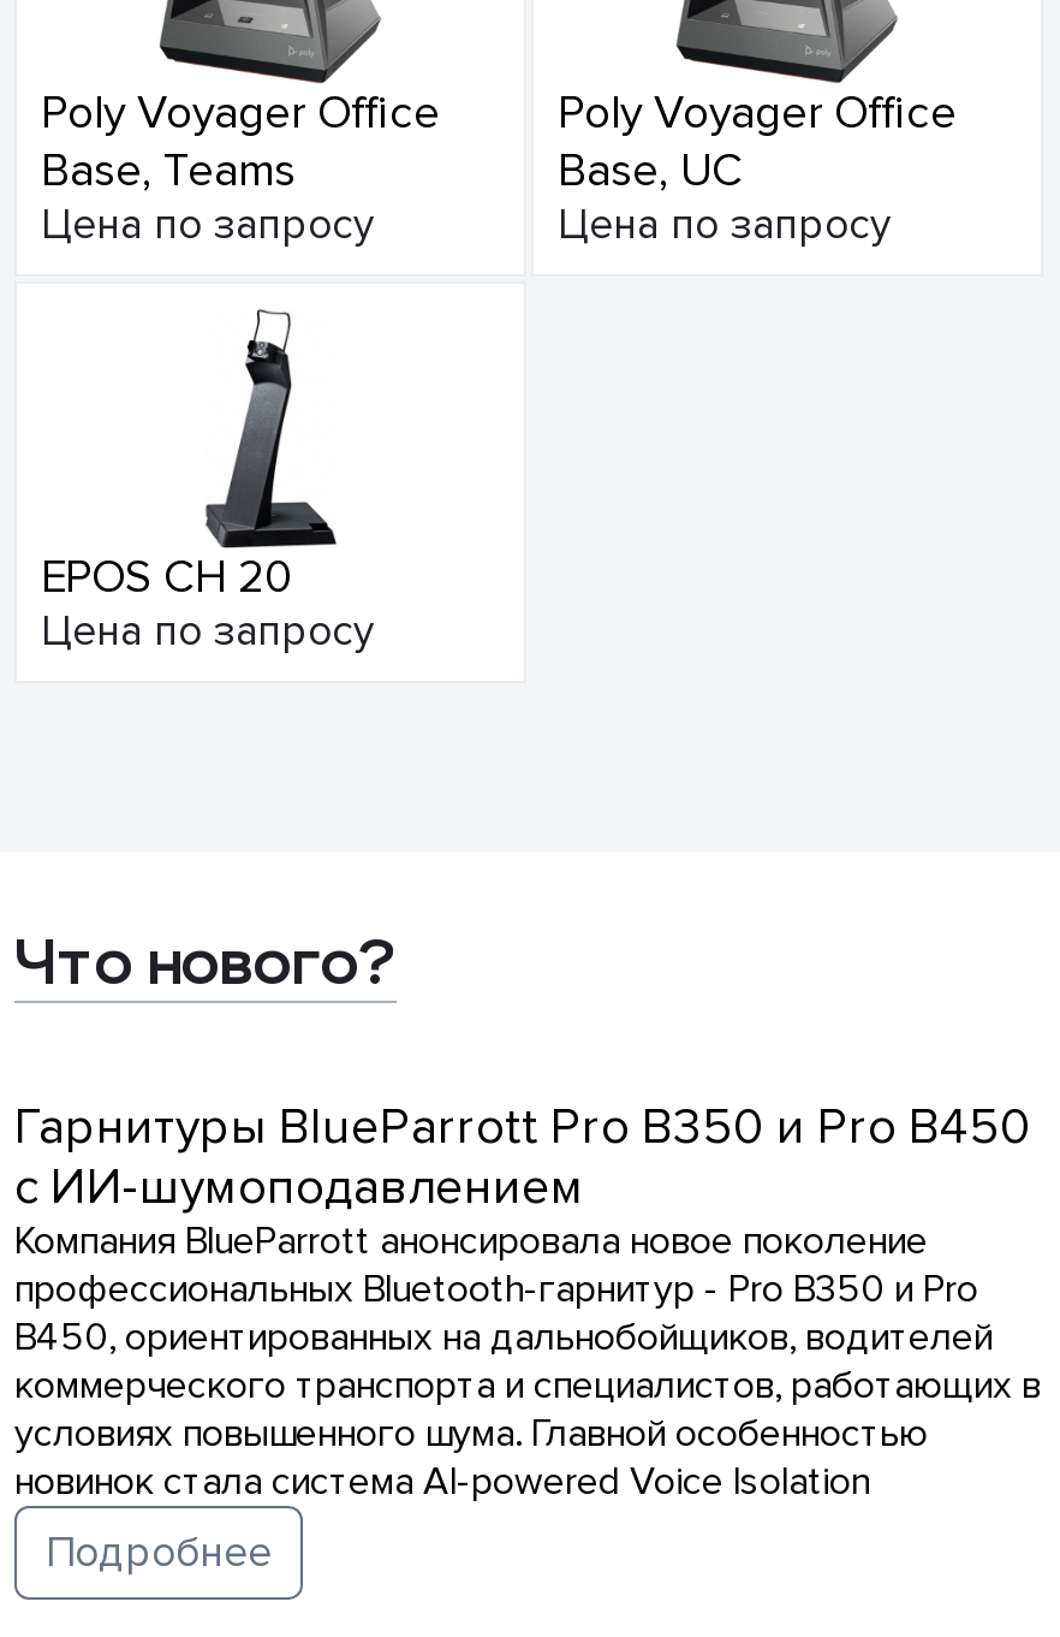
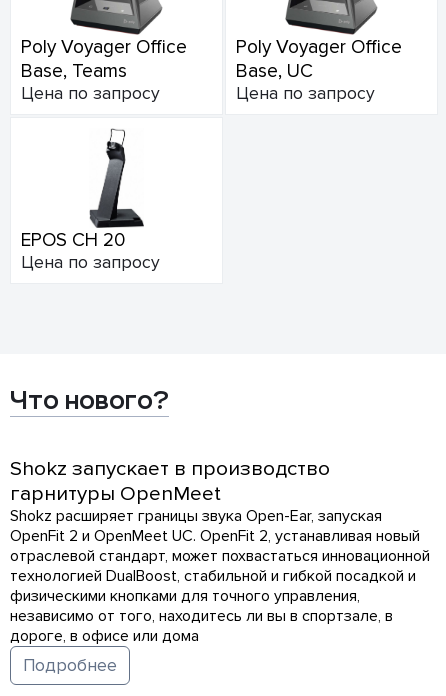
- Гарнитуры BlueParrott Pro B350 и Pro B450
- с ИИ-шумоподавлением
- Компания BlueParrott анонсировала новое поколение
- профессиональных Bluetooth-гарнитур - Pro B350 и Pro
- B450, ориентированных на дальнобойщиков, водителей
- коммерческого транспорта и специалистов, работающих в
- условиях повышенного шума. Главной особенностью
- новинок стала система AI-powered Voice Isolation
+ Shokz запускает в производство
+ гарнитуры OpenMeet
+ Shokz расширяет границы звука Open-Ear, запуская
+ OpenFit 2 и OpenMeet UC. OpenFit 2, устанавливая новый
+ отраслевой стандарт, может похвастаться инновационной
+ технологией DualBoost, стабильной и гибкой посадкой и
+ физическими кнопками для точного управления,
+ независимо от того, находитесь ли вы в спортзале, в
+ дороге, в офисе или дома
